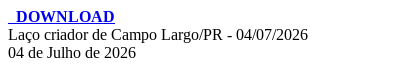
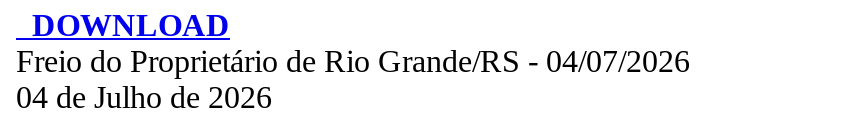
- Laço criador de Campo Largo/PR - 04/07/2026
+ Freio do Proprietário de Rio Grande/RS - 04/07/2026
